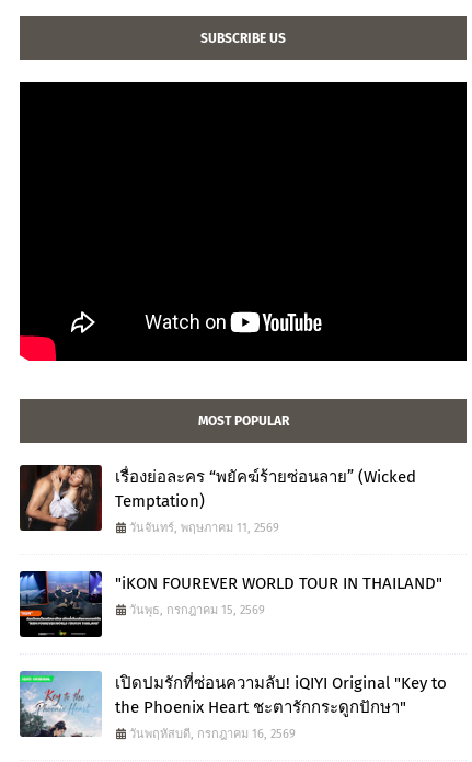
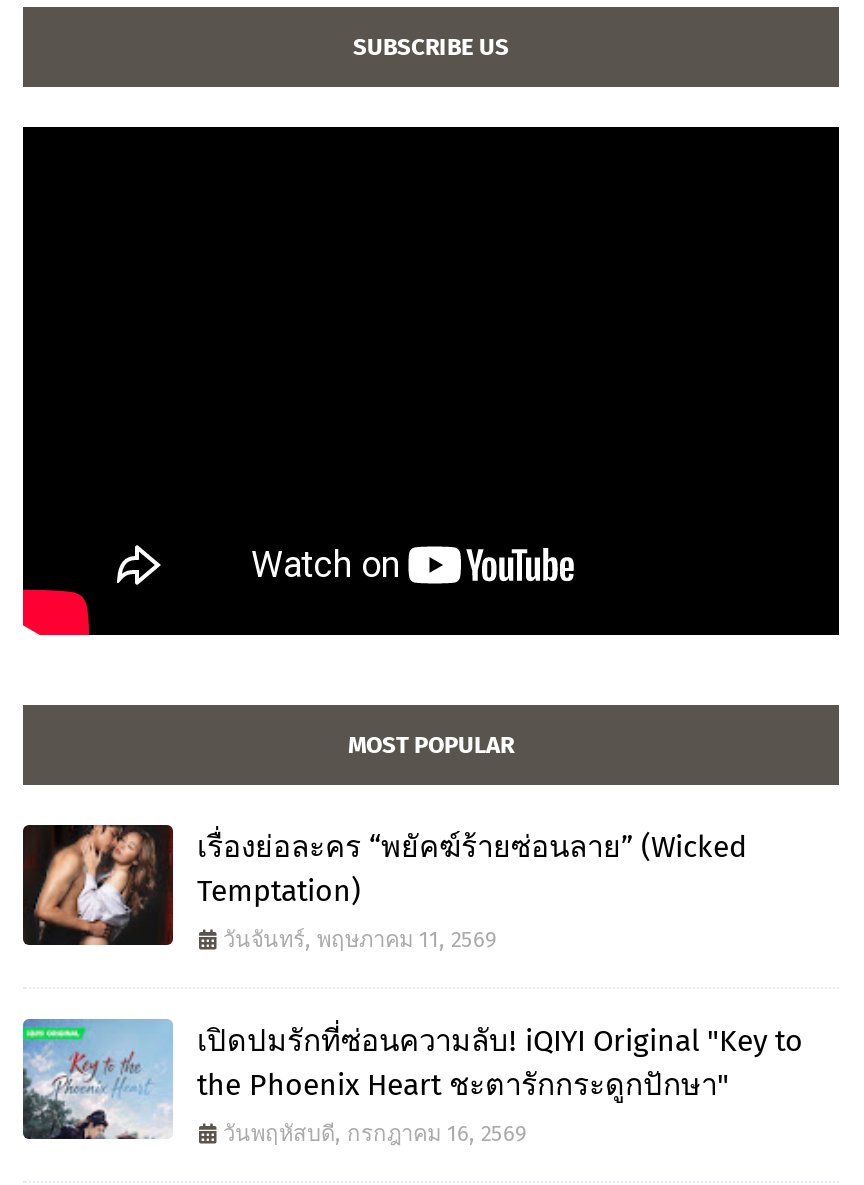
- [image]
- "iKON FOUREVER WORLD TOUR IN THAILAND"
- วันพุธ, กรกฎาคม 15, 2569
